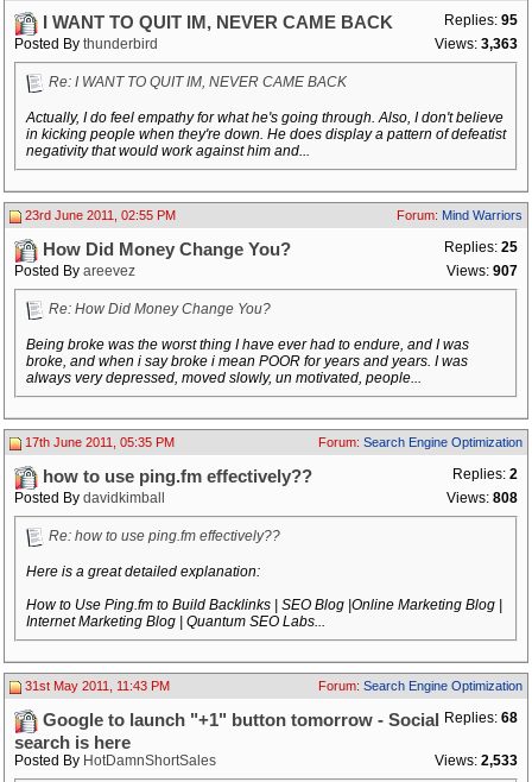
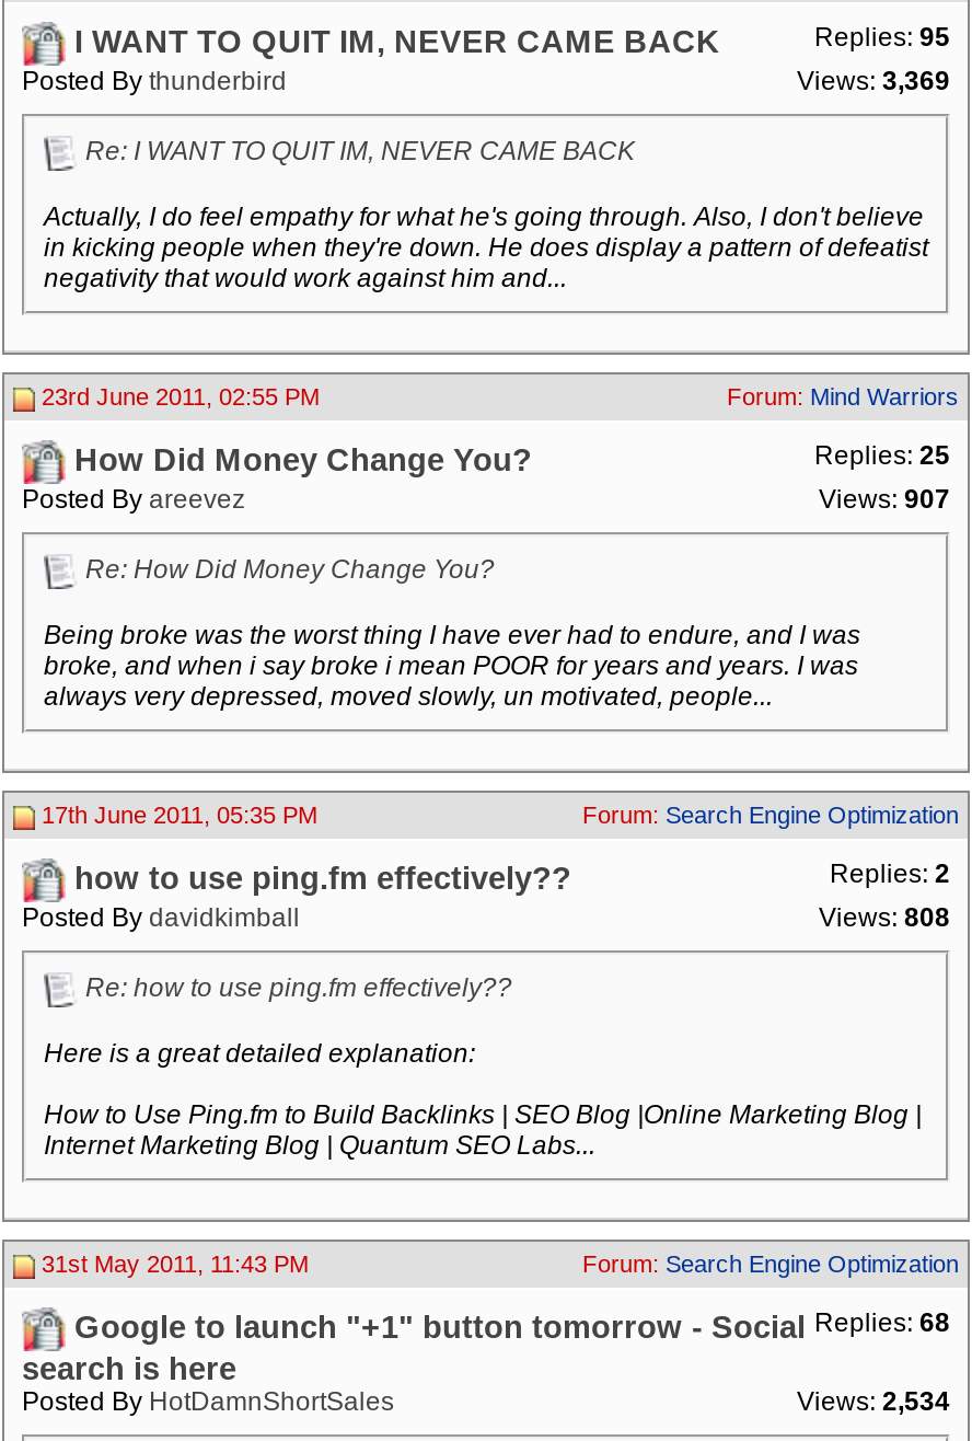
- Views: 3,363
+ Views: 3,369

- Views: 2,533
+ Views: 2,534
